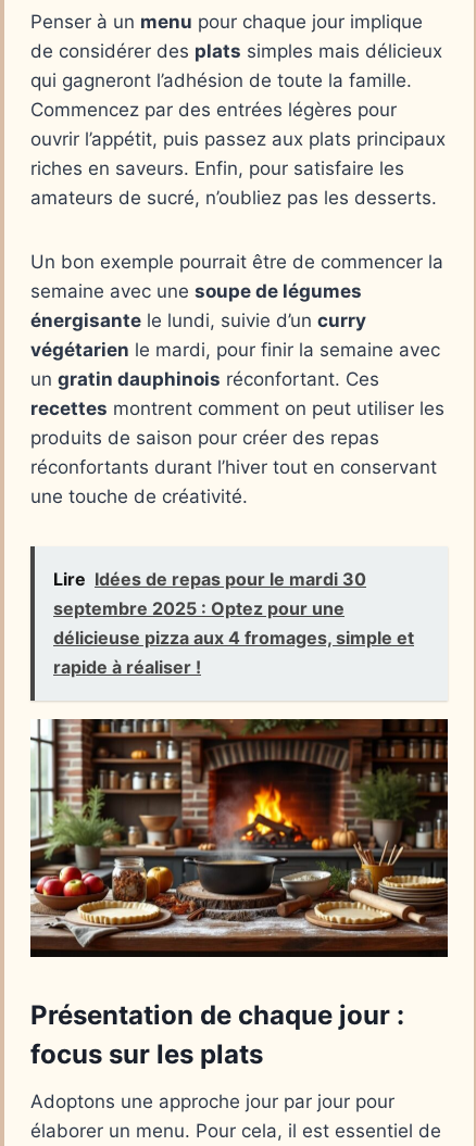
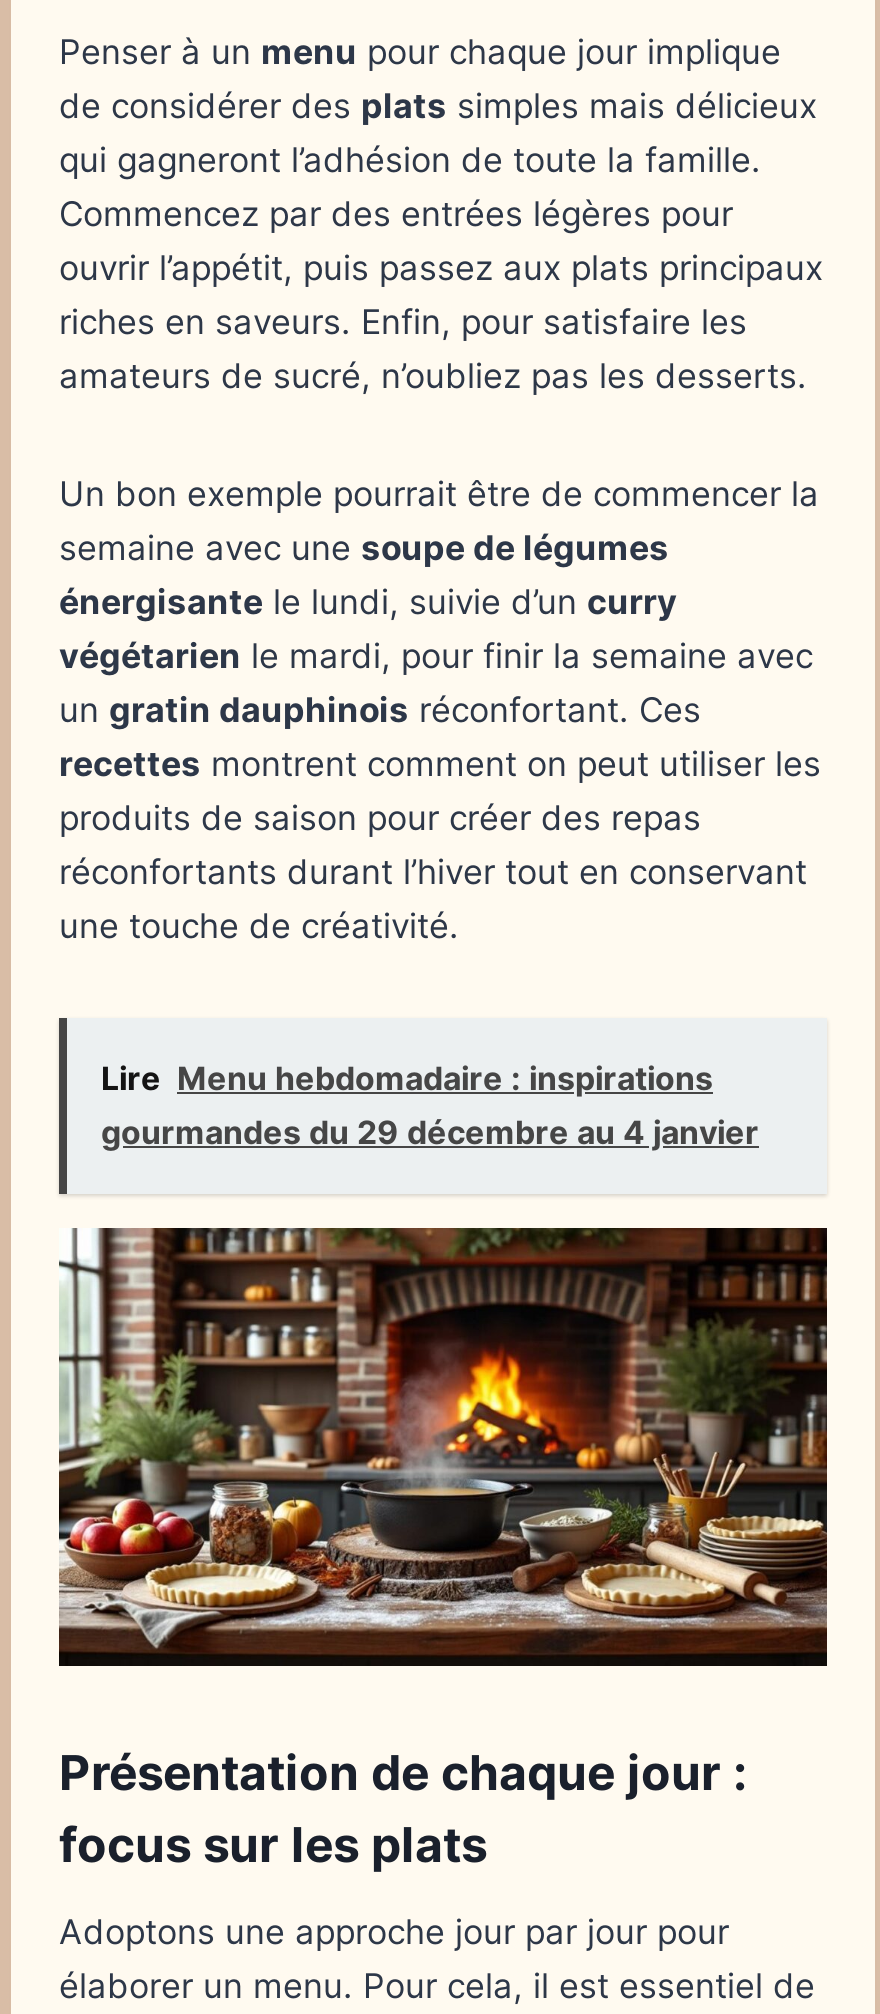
- Lire Idées de repas pour le mardi 30
- septembre 2025 : Optez pour une
- délicieuse pizza aux 4 fromages, simple et
- rapide à réaliser !
+ Lire Menu hebdomadaire : inspirations
+ gourmandes du 29 décembre au 4 janvier
